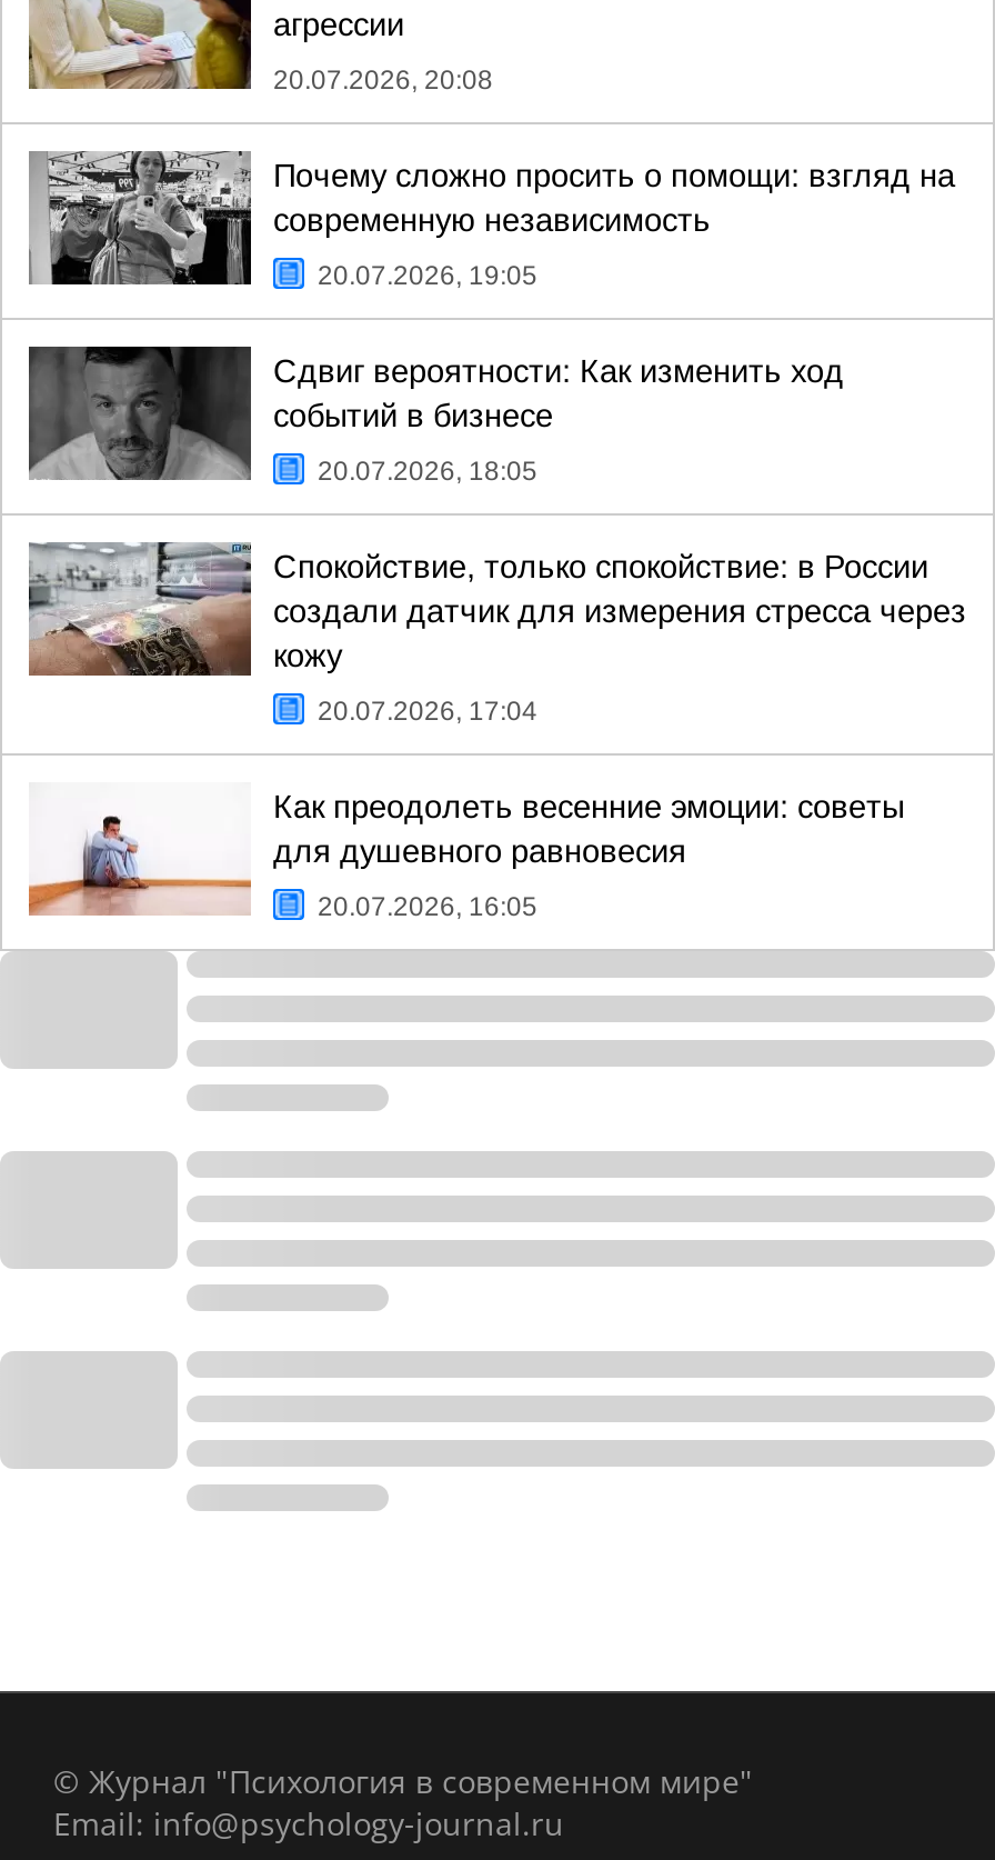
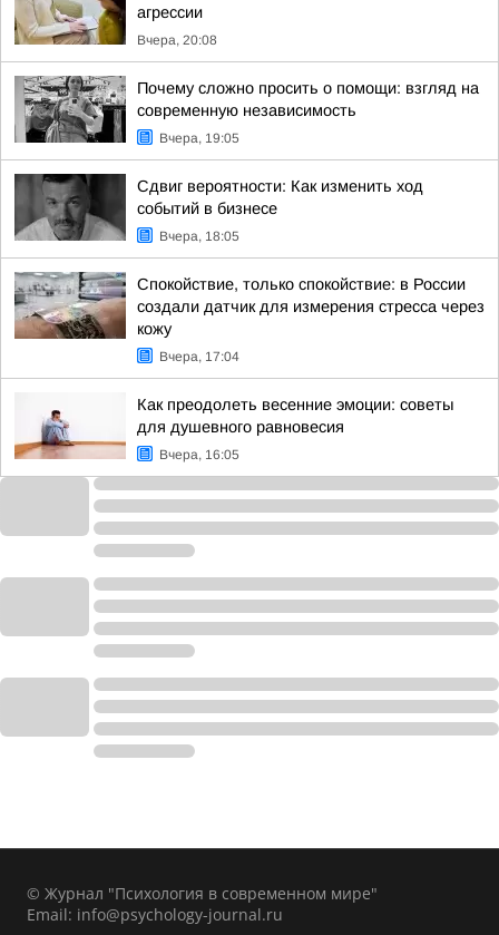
- 20.07.2026, 20:08
+ Вчера, 20:08

- 20.07.2026, 19:05
+ Вчера, 19:05

- 20.07.2026, 18:05
+ Вчера, 18:05

- 20.07.2026, 17:04
+ Вчера, 17:04

- 20.07.2026, 16:05
+ Вчера, 16:05
